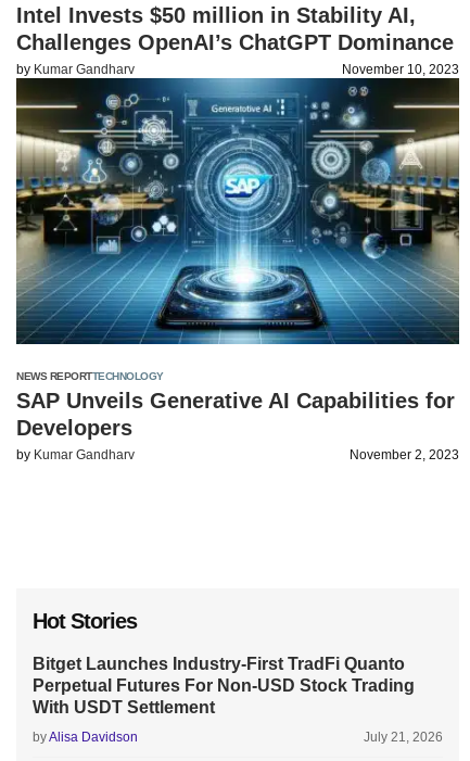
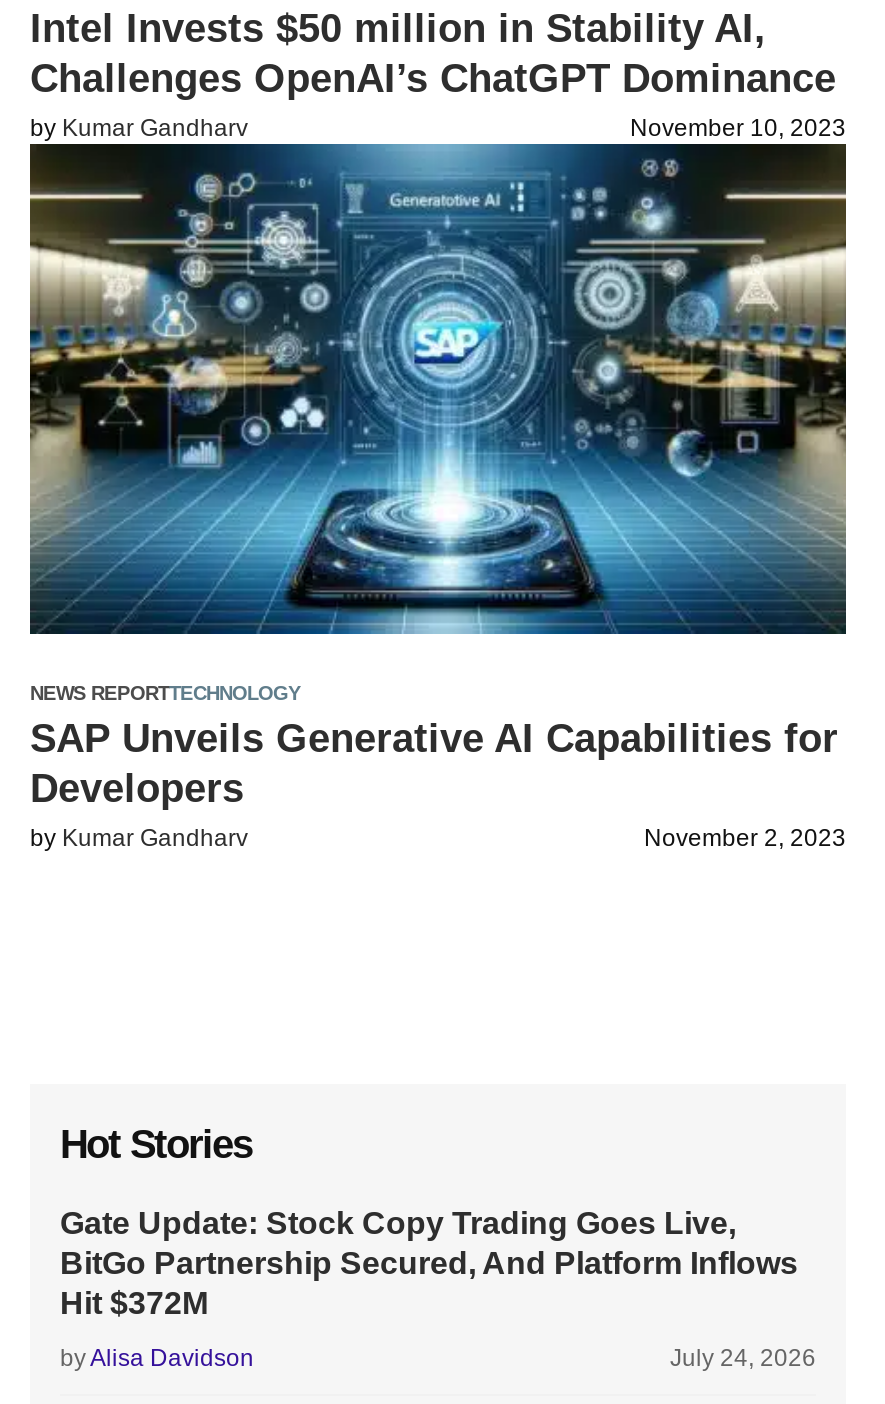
- Bitget Launches Industry-First TradFi Quanto
- Perpetual Futures For Non-USD Stock Trading
- With USDT Settlement
+ Gate Update: Stock Copy Trading Goes Live,
+ BitGo Partnership Secured, And Platform Inflows
+ Hit $372M

- July 21, 2026
+ July 24, 2026
